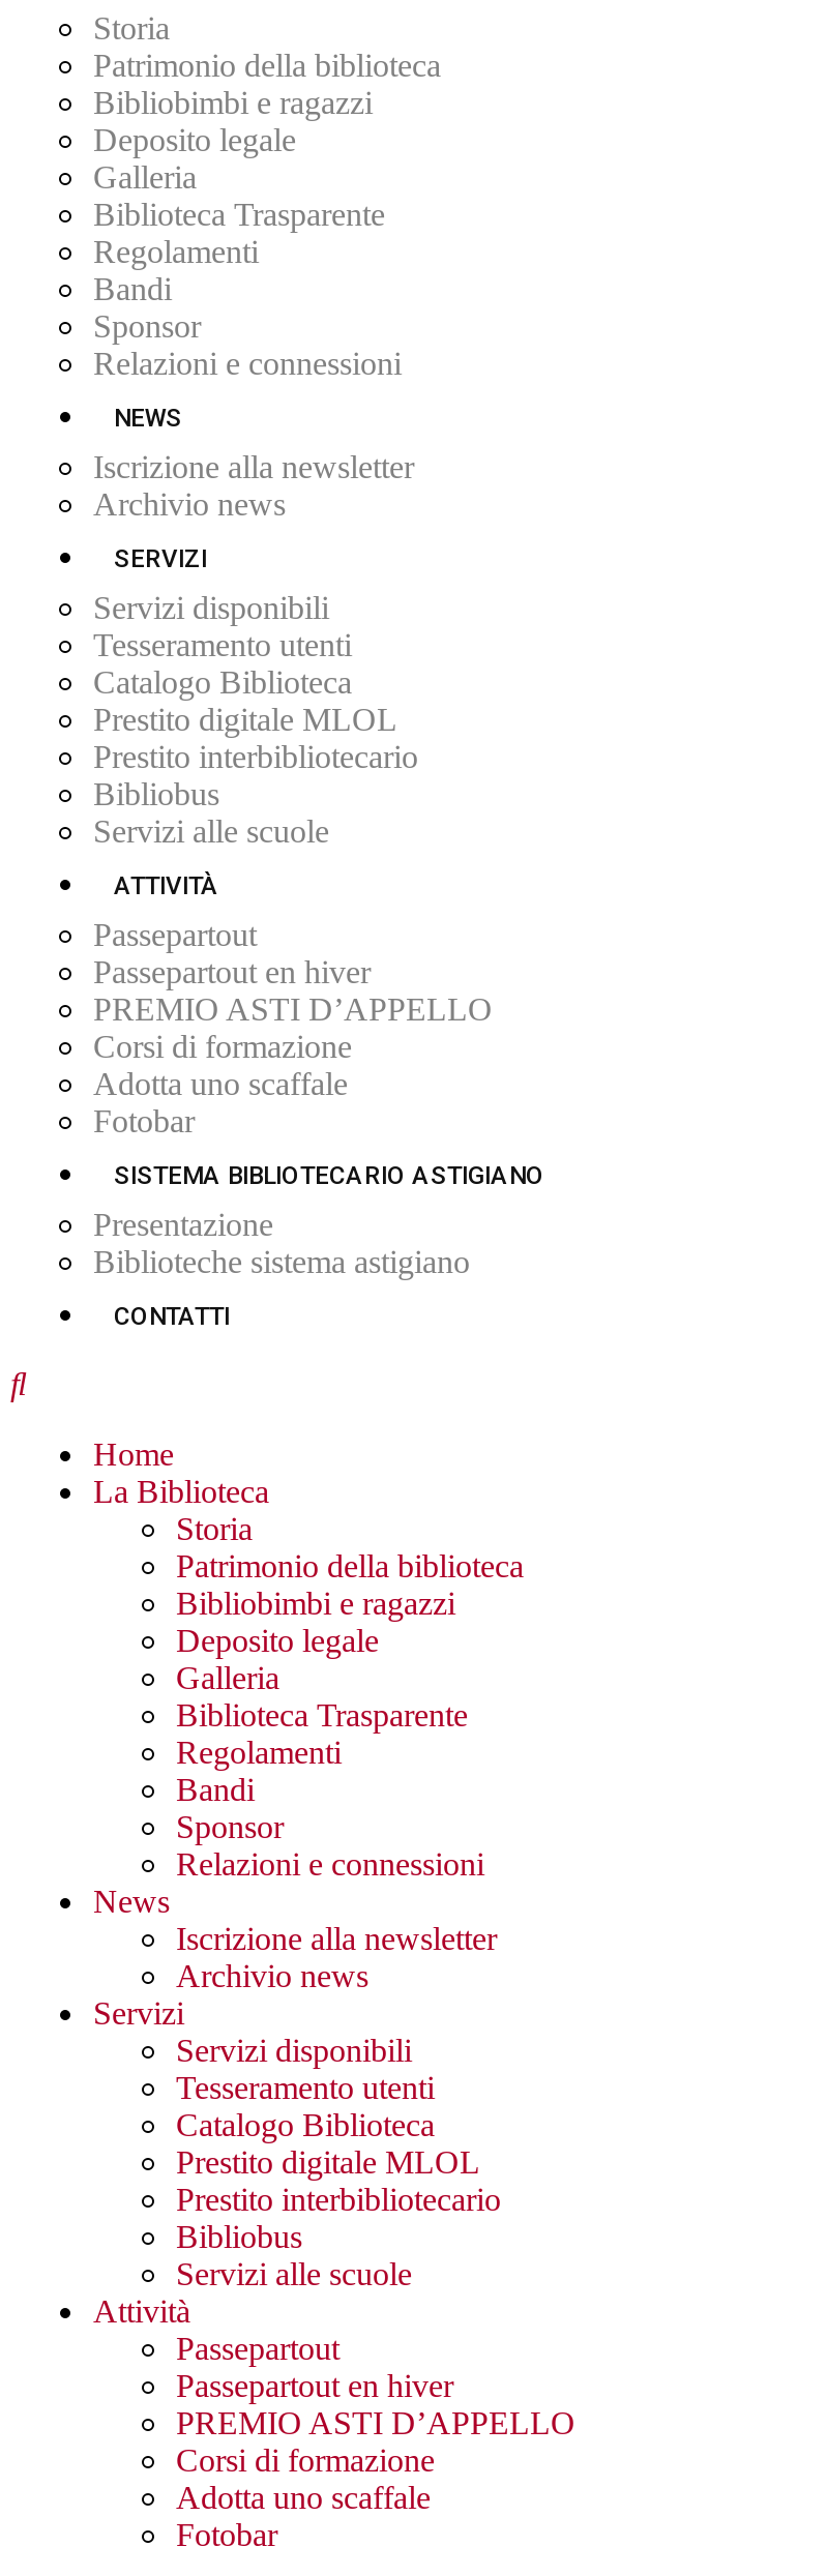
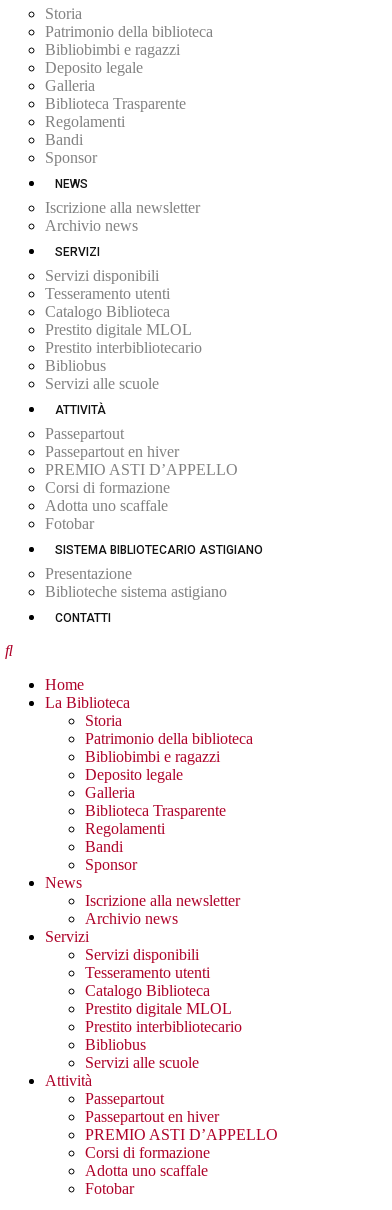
- Relazioni e connessioni

- Relazioni e connessioni
